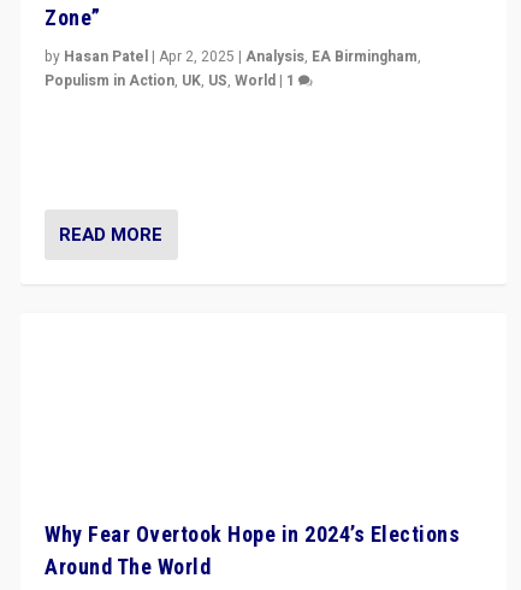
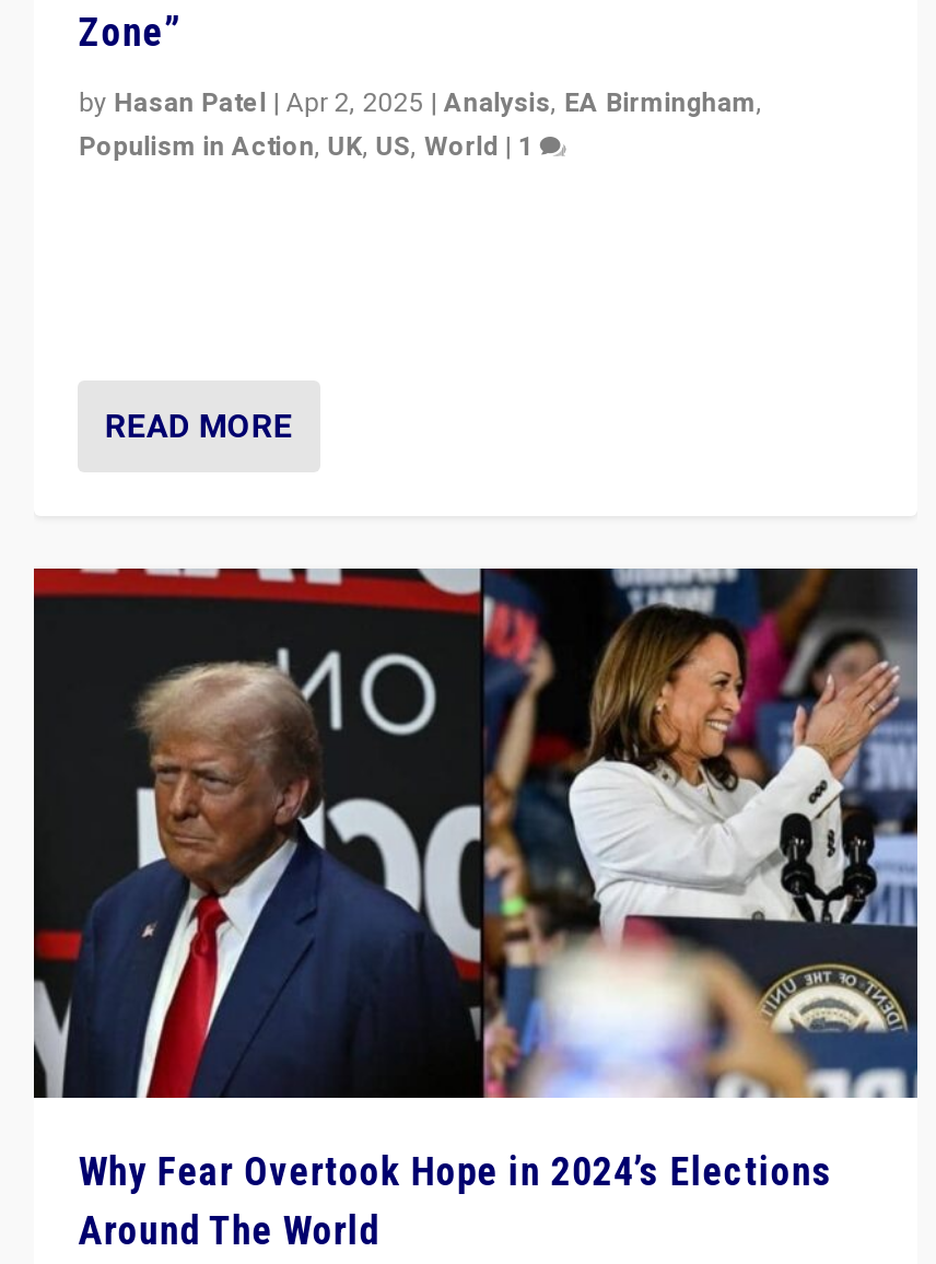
+ [image]
